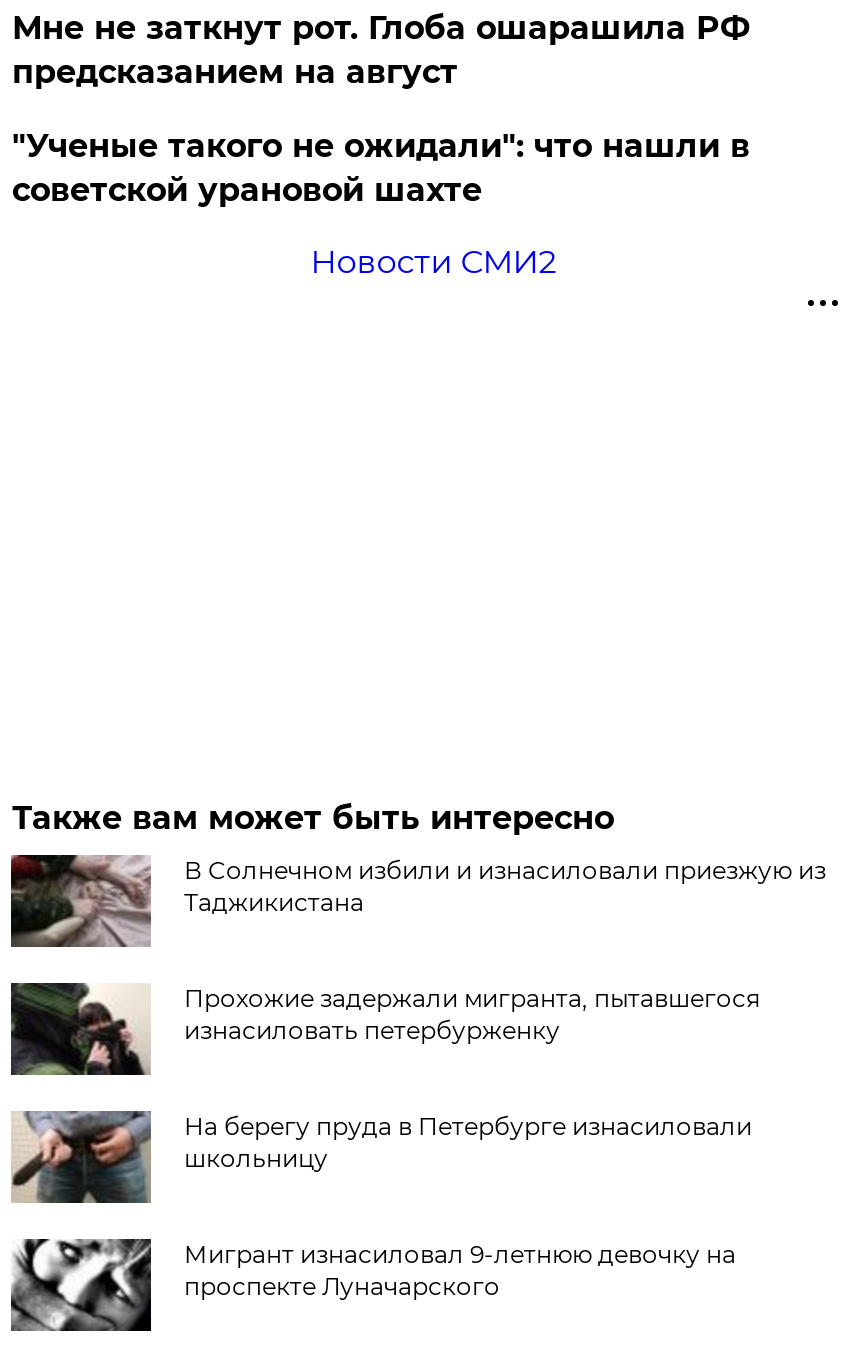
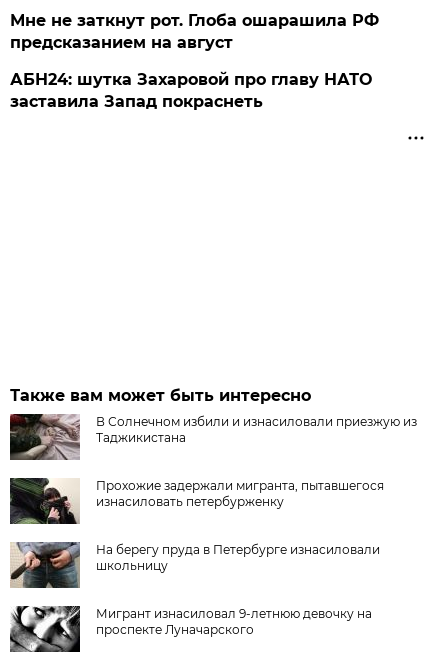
- "Ученые такого не ожидали": что нашли в
- советской урановой шахте
- Новости СМИ2
+ АБН24: шутка Захаровой про главу НАТО
+ заставила Запад покраснеть
